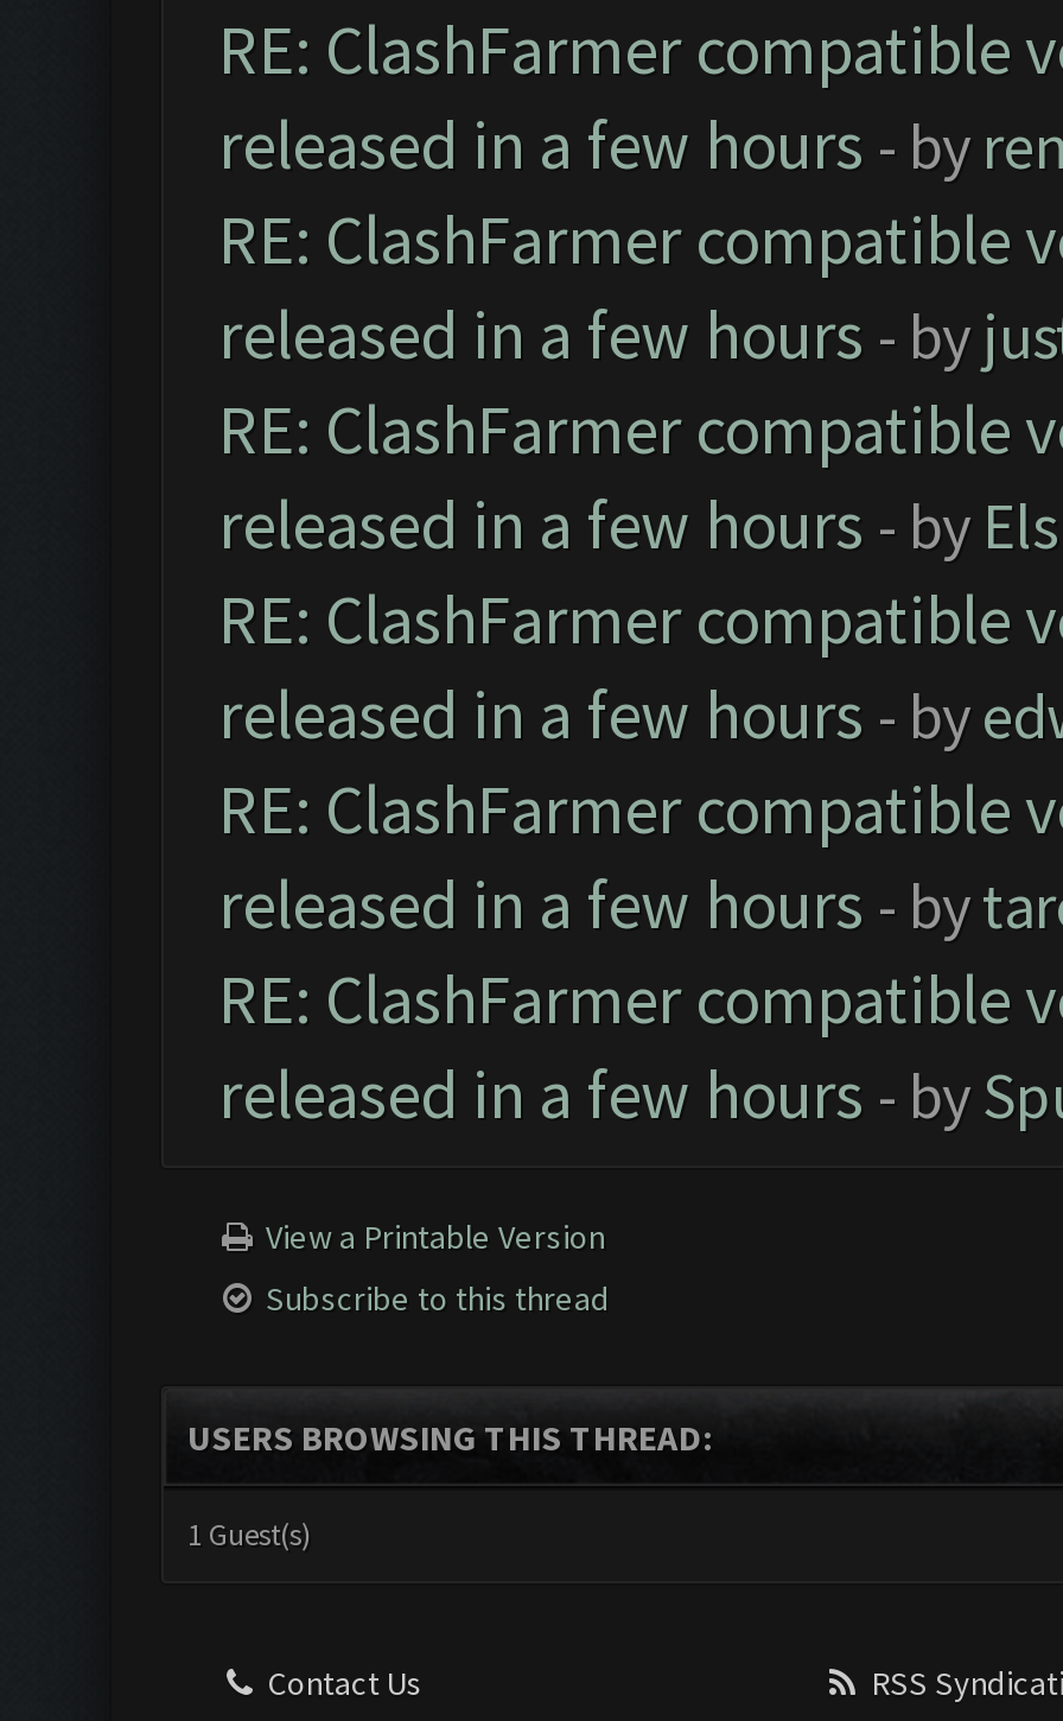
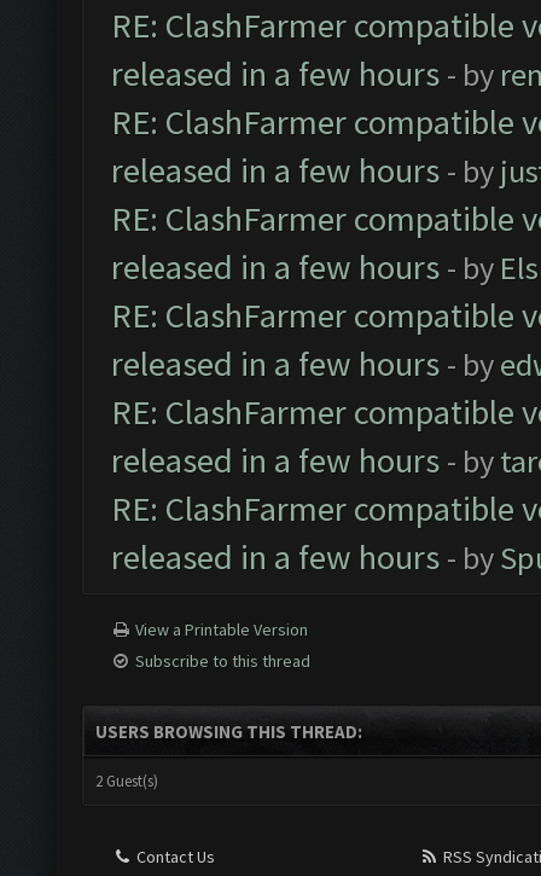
- 1 Guest(s)
+ 2 Guest(s)
